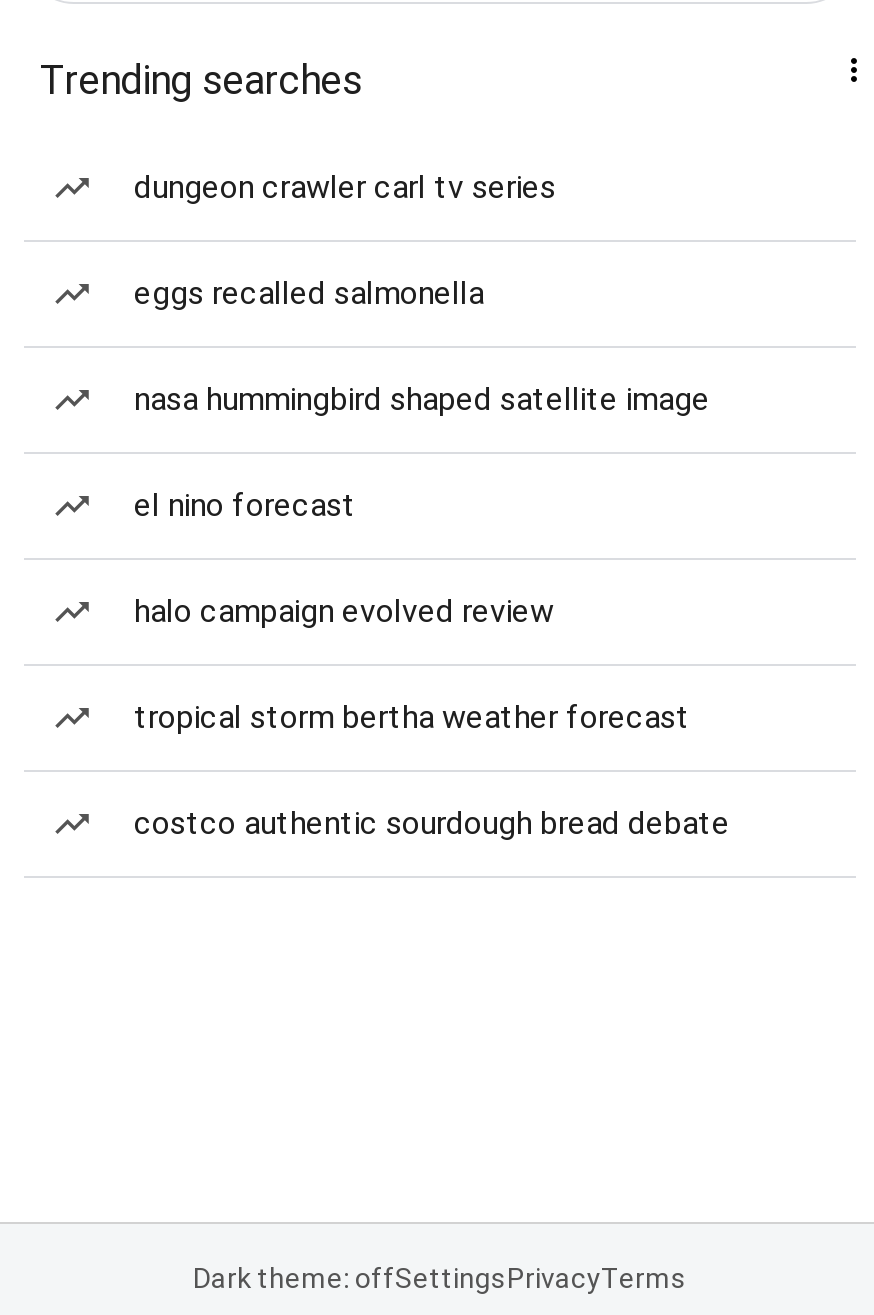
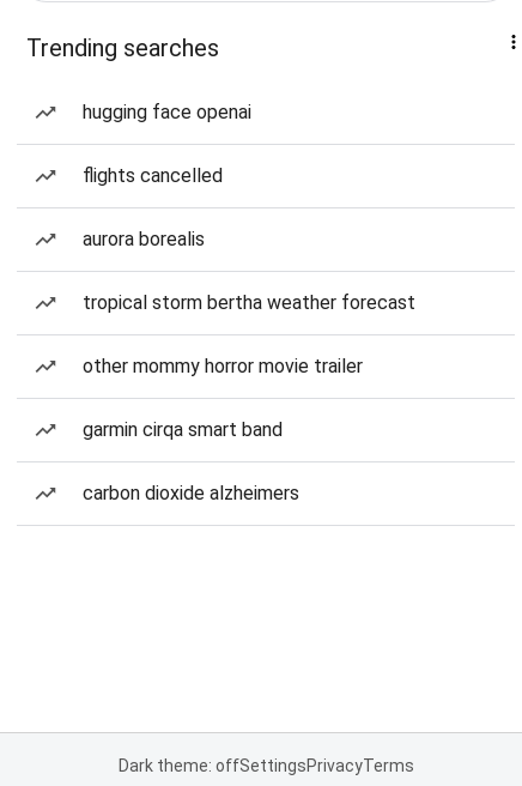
- dungeon crawler carl tv series
- eggs recalled salmonella
- nasa hummingbird shaped satellite image
- el nino forecast
- halo campaign evolved review
+ hugging face openai
+ flights cancelled
+ aurora borealis

moved up: tropical storm bertha weather forecast

- costco authentic sourdough bread debate
+ other mommy horror movie trailer
+ garmin cirqa smart band
+ carbon dioxide alzheimers
